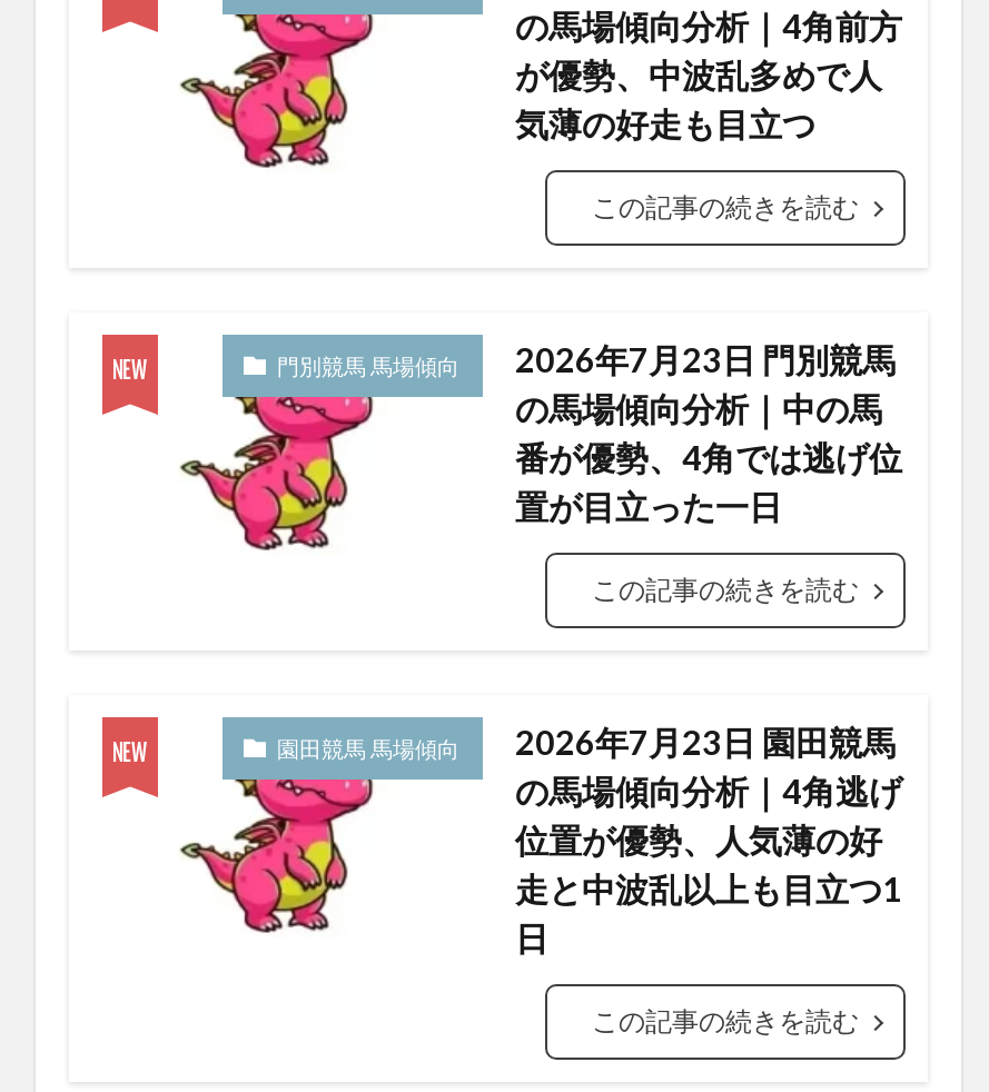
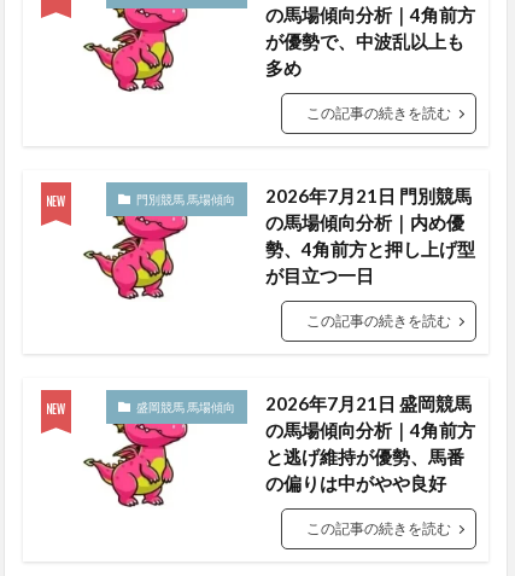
- が優勢、中波乱多めで人
- 気薄の好走も目立つ
+ が優勢で、中波乱以上も
+ 多め

- 2026年7月23日 門別競馬
- の馬場傾向分析｜中の馬
- 番が優勢、4角では逃げ位
- 置が目立った一日
+ 2026年7月21日 門別競馬
+ の馬場傾向分析｜内め優
+ 勢、4角前方と押し上げ型
+ が目立つ一日

- 園田競馬 馬場傾向
- 2026年7月23日 園田競馬
- の馬場傾向分析｜4角逃げ
- 位置が優勢、人気薄の好
- 走と中波乱以上も目立つ1
- 日
+ 盛岡競馬 馬場傾向
+ 2026年7月21日 盛岡競馬
+ の馬場傾向分析｜4角前方
+ と逃げ維持が優勢、馬番
+ の偏りは中がやや良好
